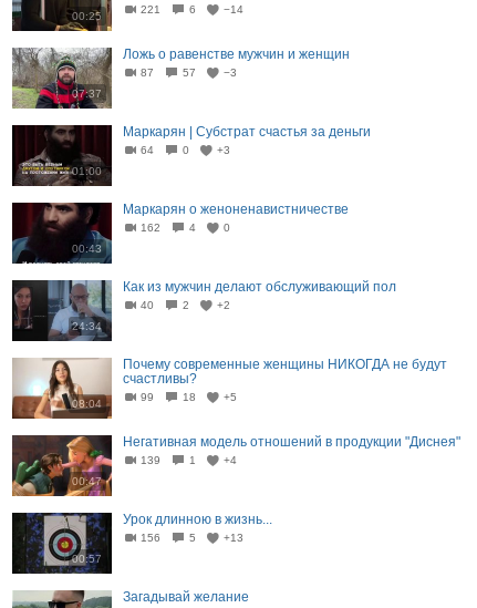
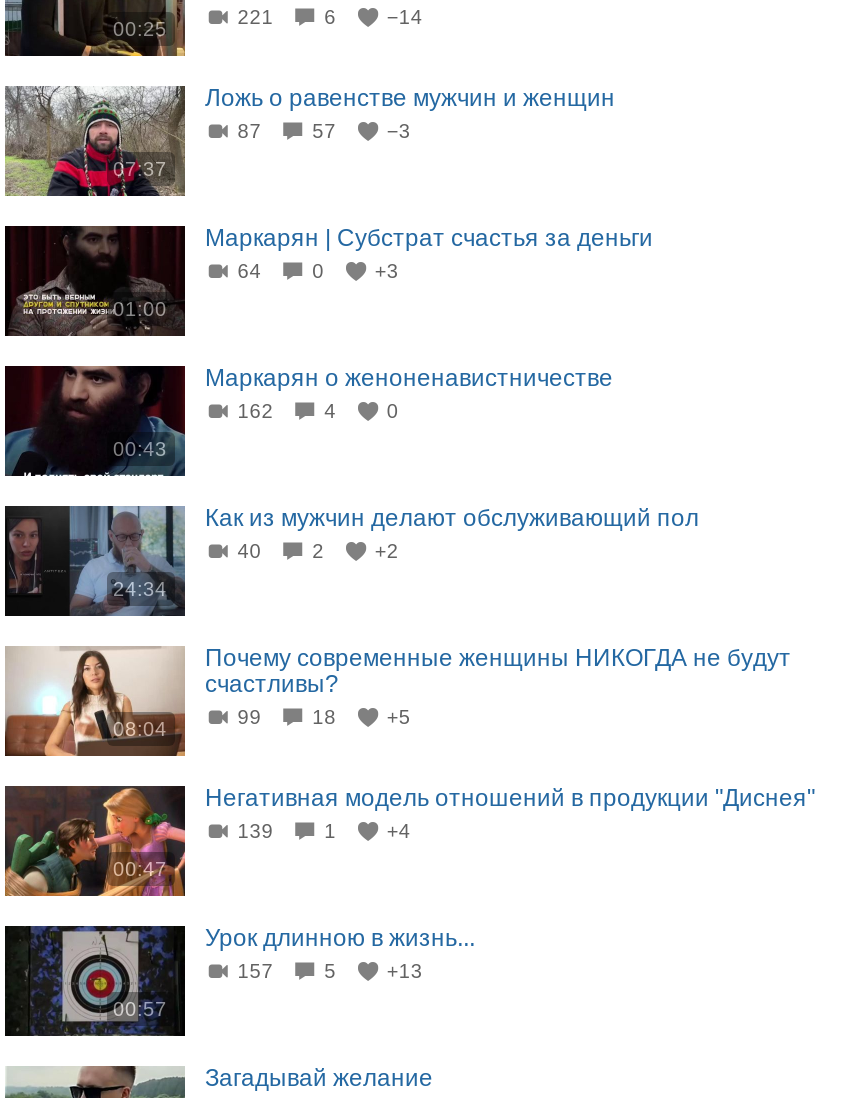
- 156 5 +13
+ 157 5 +13
